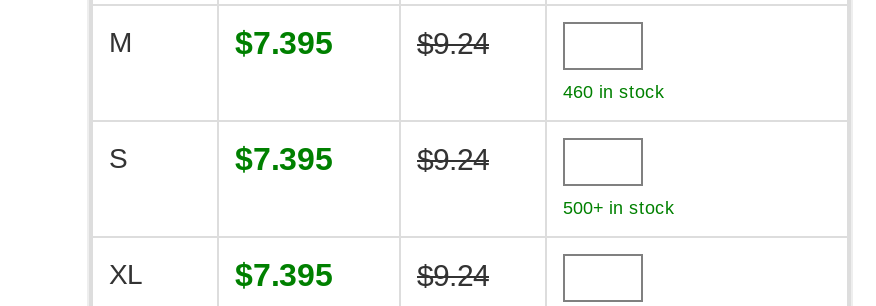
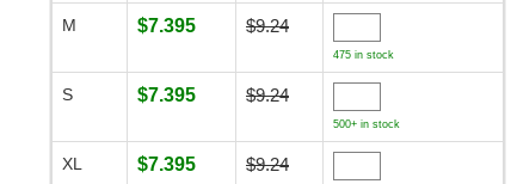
- 460 in stock
+ 475 in stock
